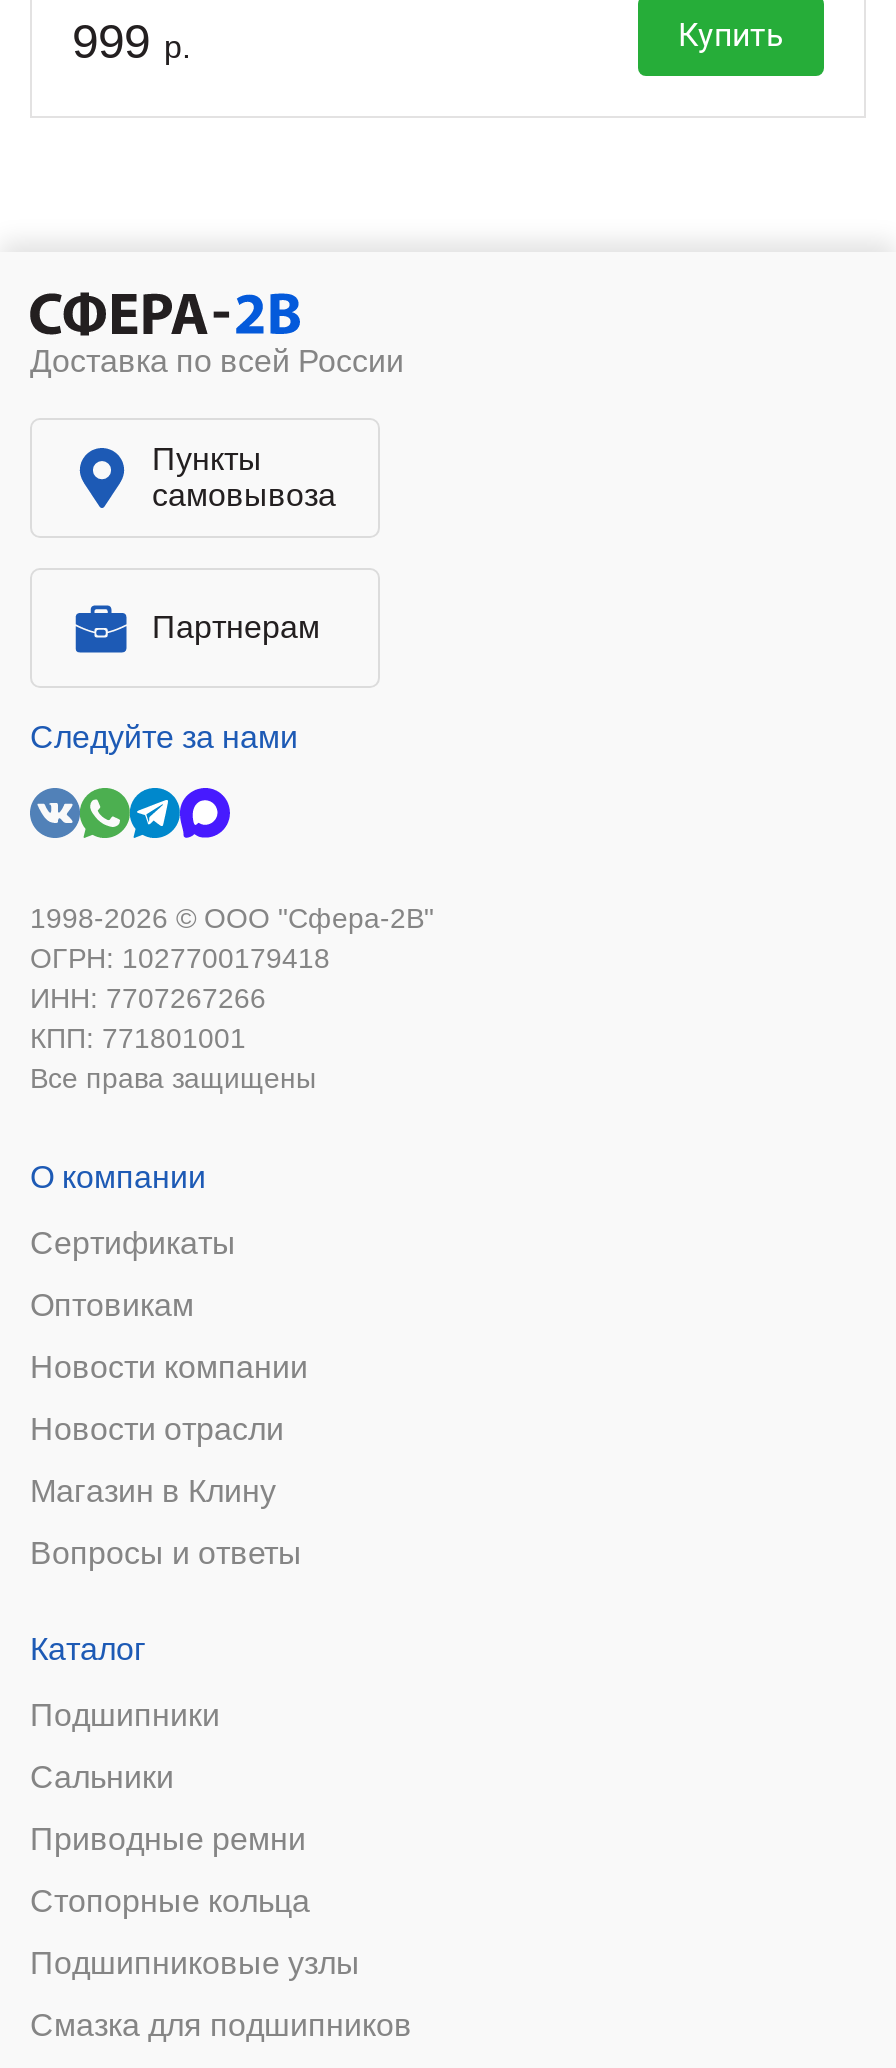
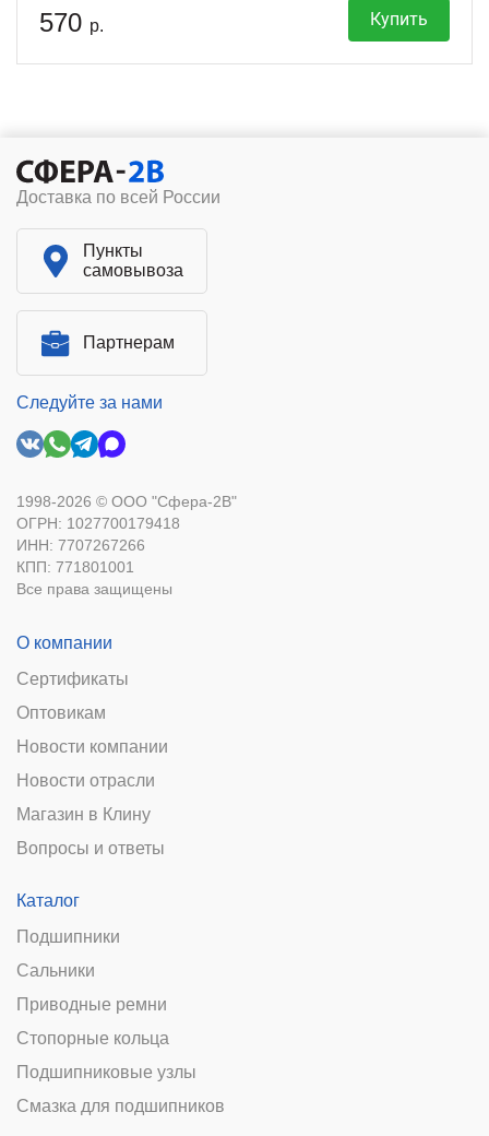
- 999 р.
+ 570 р.
